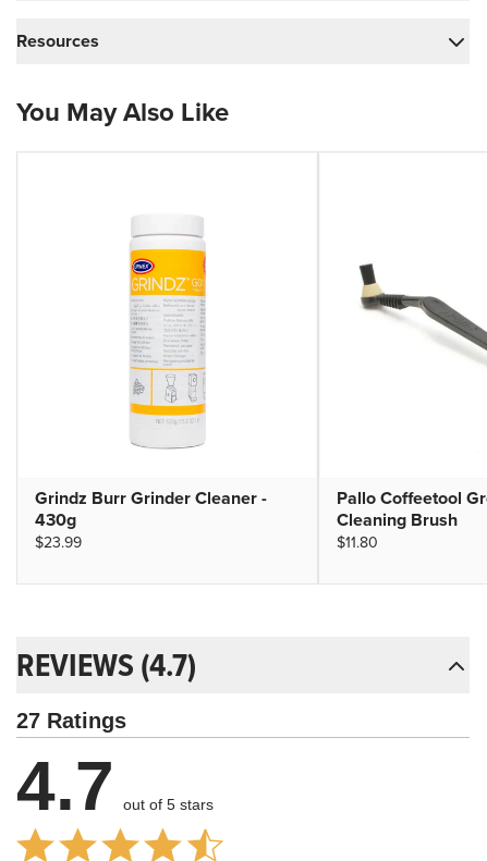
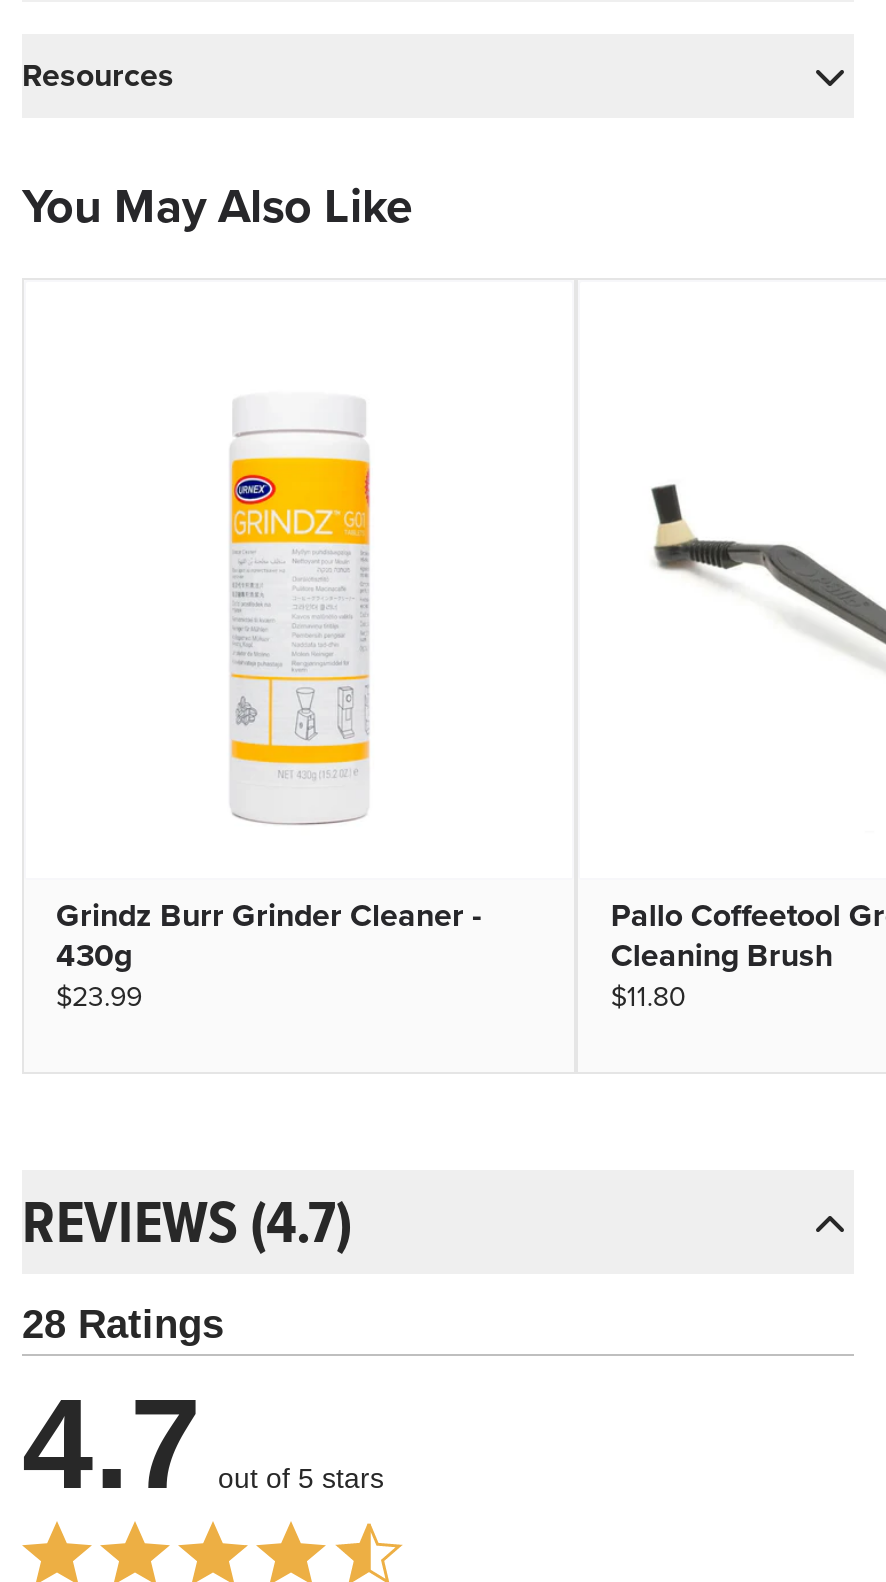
- 27 Ratings
+ 28 Ratings
